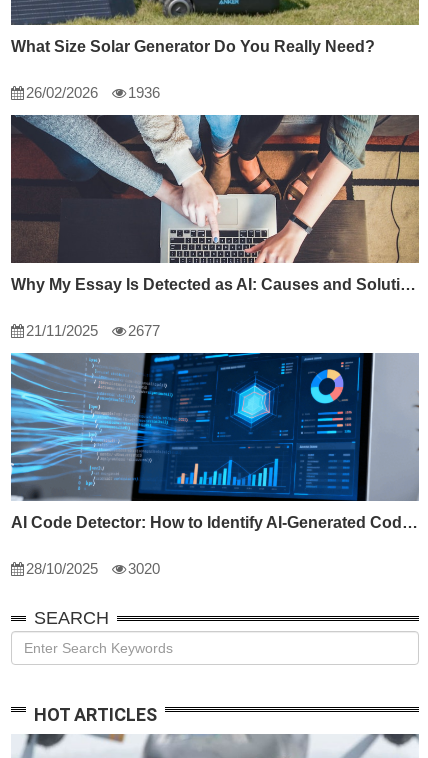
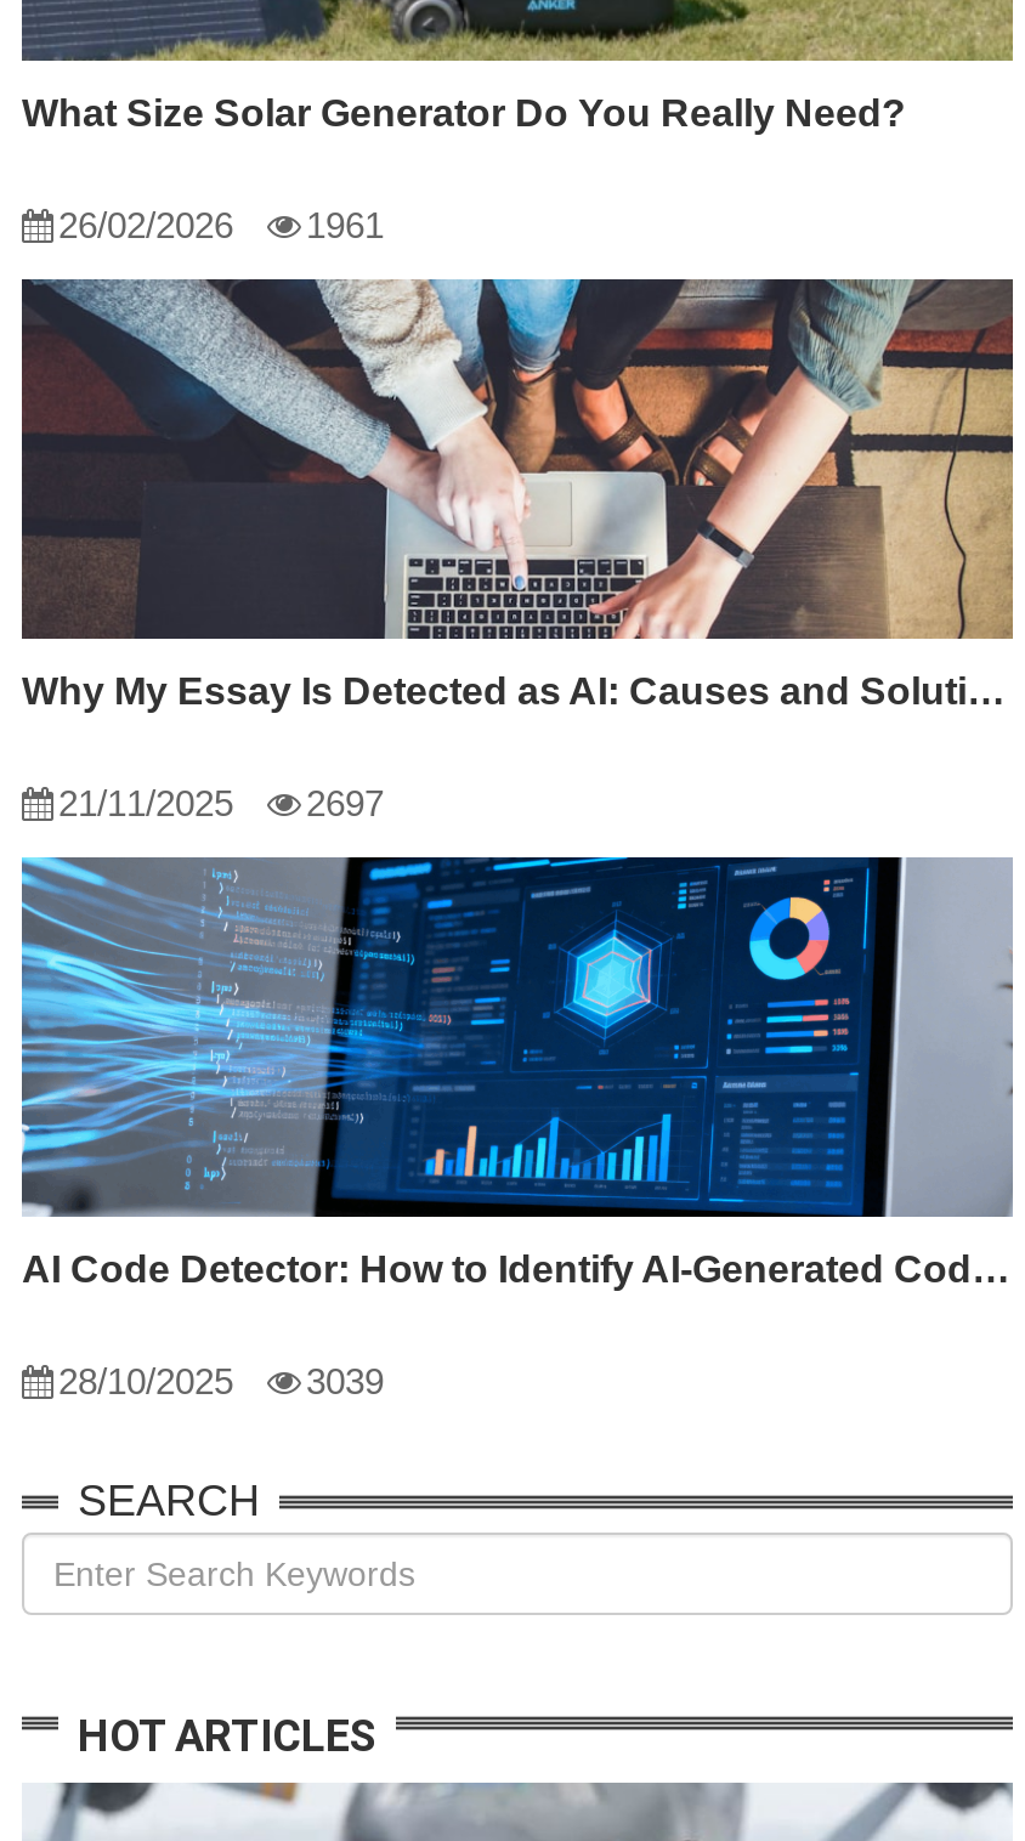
- 26/02/2026 1936
+ 26/02/2026 1961

- 21/11/2025 2677
+ 21/11/2025 2697

- 28/10/2025 3020
+ 28/10/2025 3039
